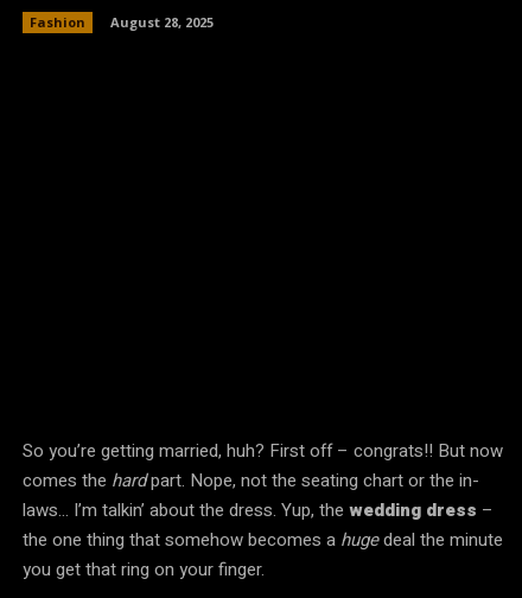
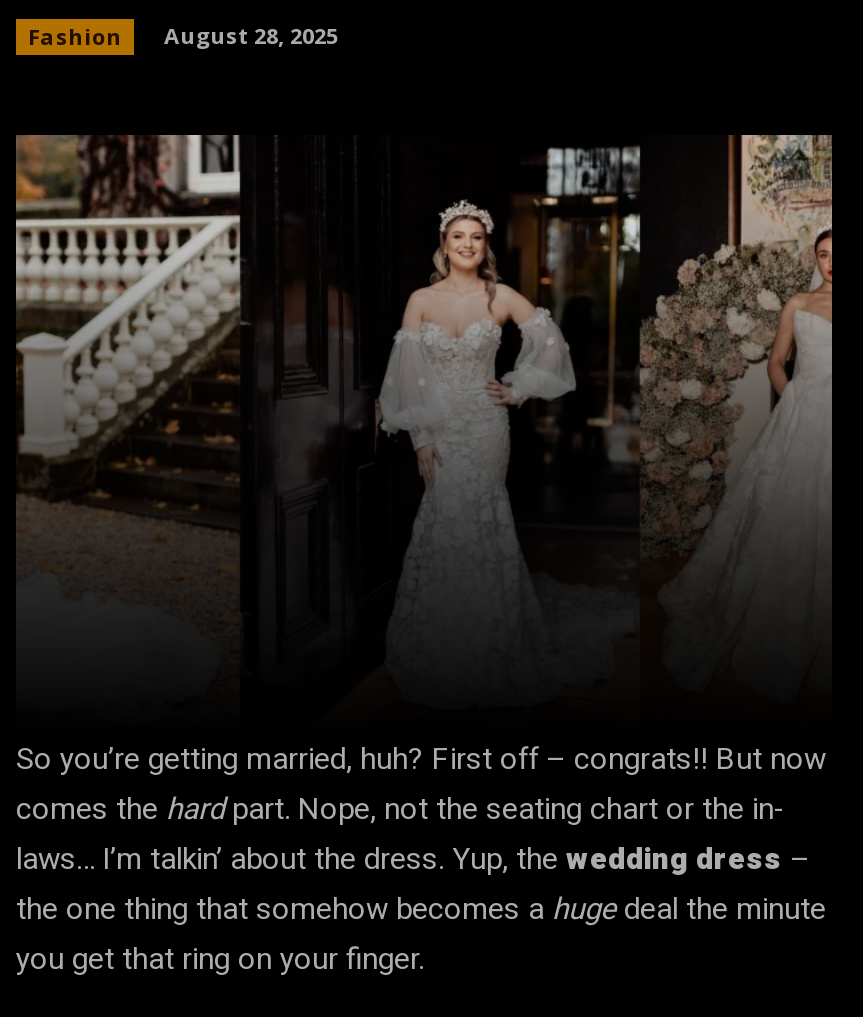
+ [image]
